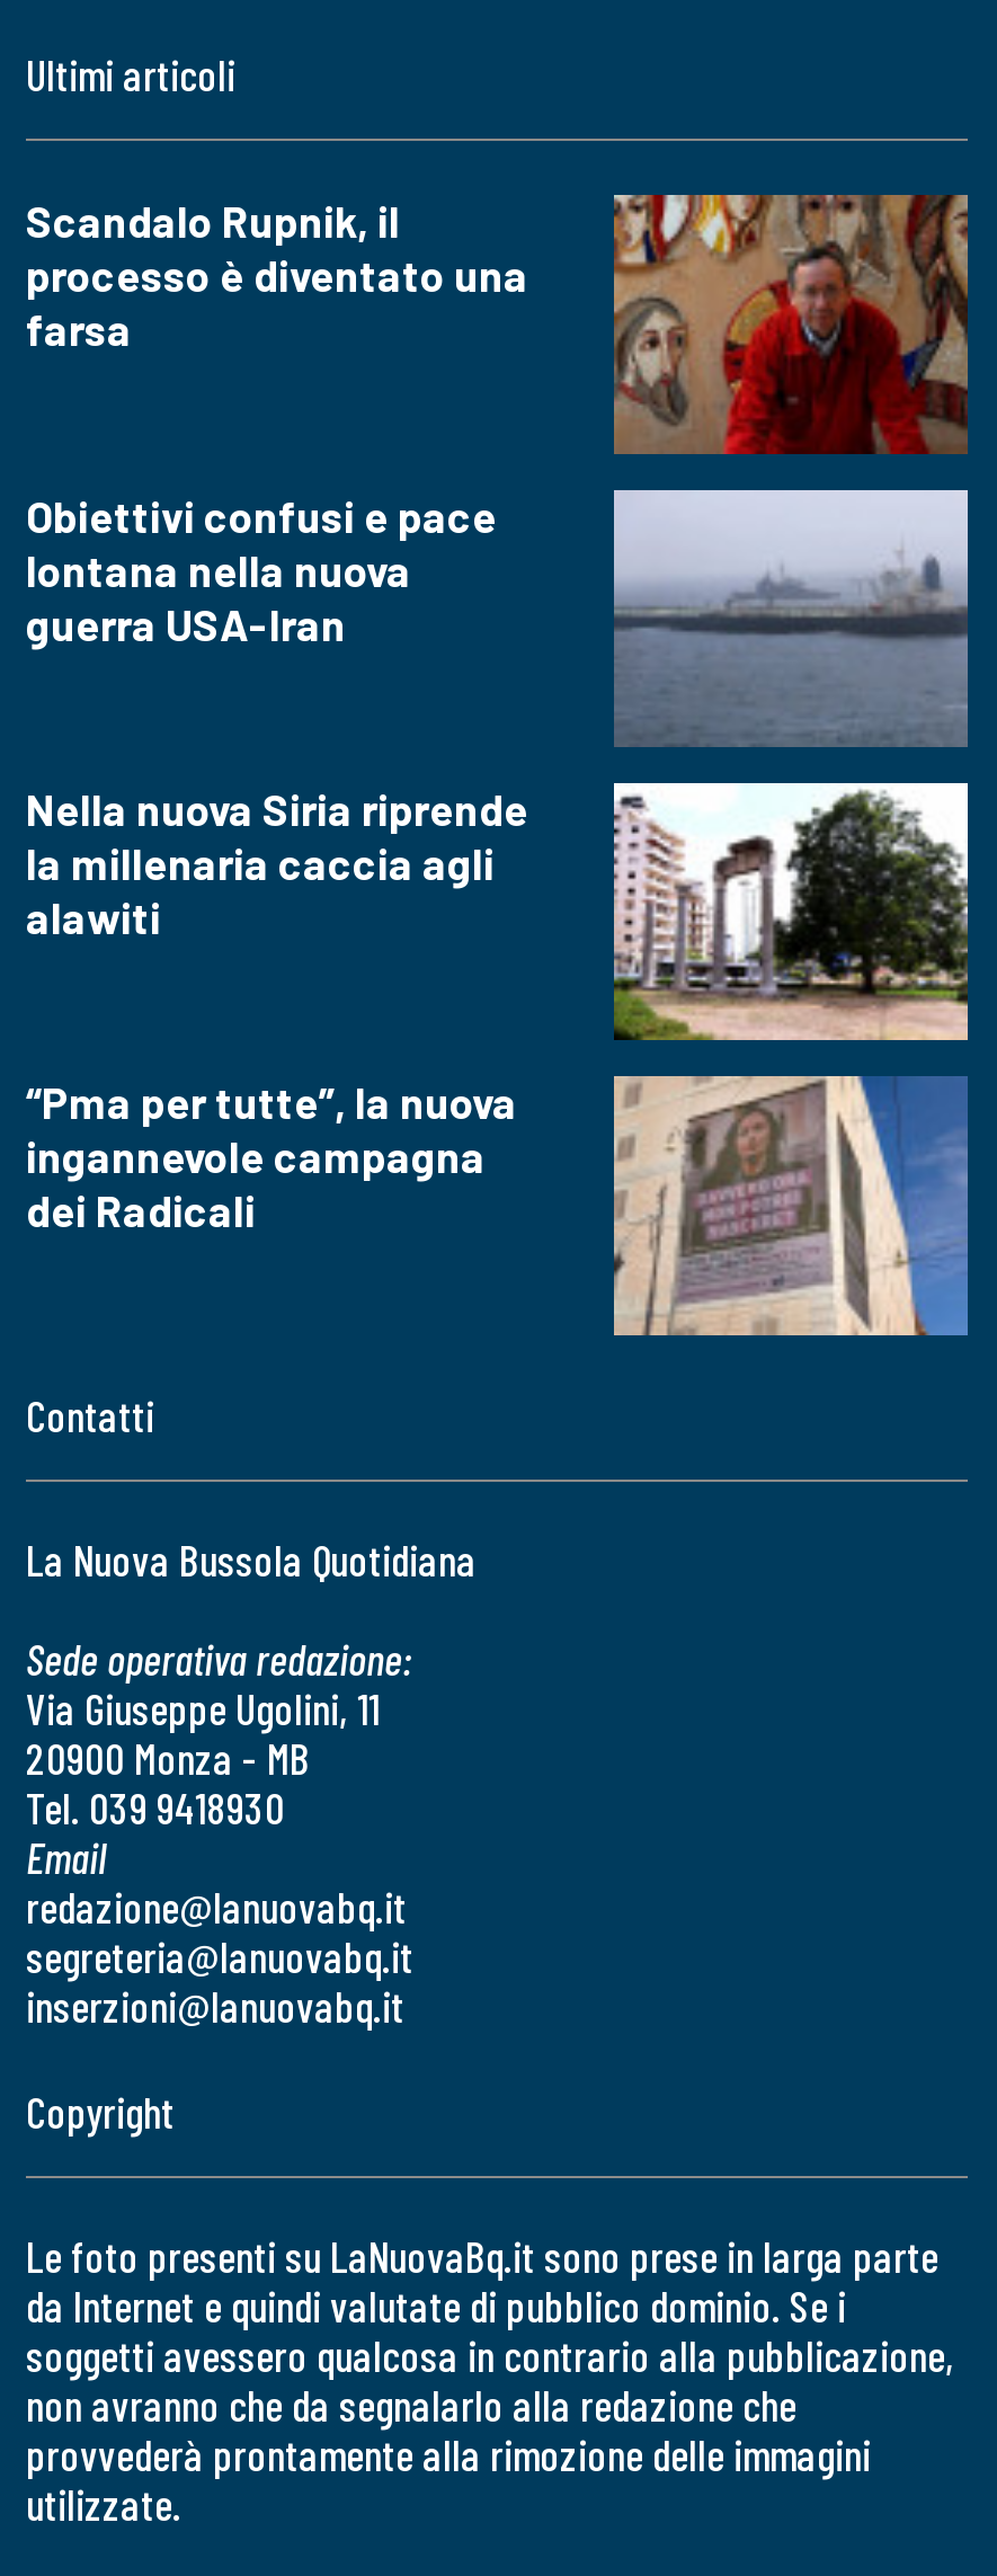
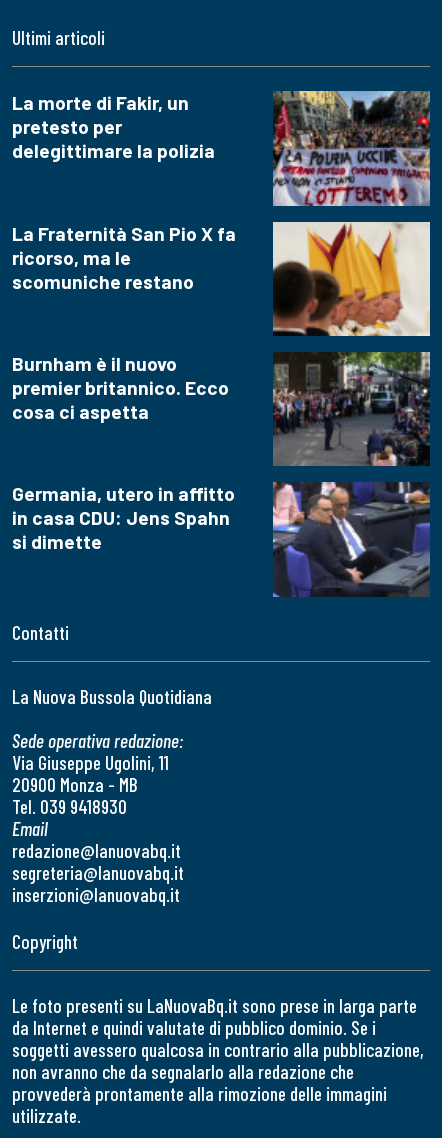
- Scandalo Rupnik, il
- processo è diventato una
- farsa
+ La morte di Fakir, un
+ pretesto per
+ delegittimare la polizia

- [image]
+ [image]

- Obiettivi confusi e pace
- lontana nella nuova
- guerra USA-Iran
+ La Fraternità San Pio X fa
+ ricorso, ma le
+ scomuniche restano

- [image]
+ [image]

- Nella nuova Siria riprende
- la millenaria caccia agli
- alawiti
+ Burnham è il nuovo
+ premier britannico. Ecco
+ cosa ci aspetta

- [image]
+ [image]

- “Pma per tutte”, la nuova
- ingannevole campagna
- dei Radicali
+ Germania, utero in affitto
+ in casa CDU: Jens Spahn
+ si dimette

- [image]
+ [image]
